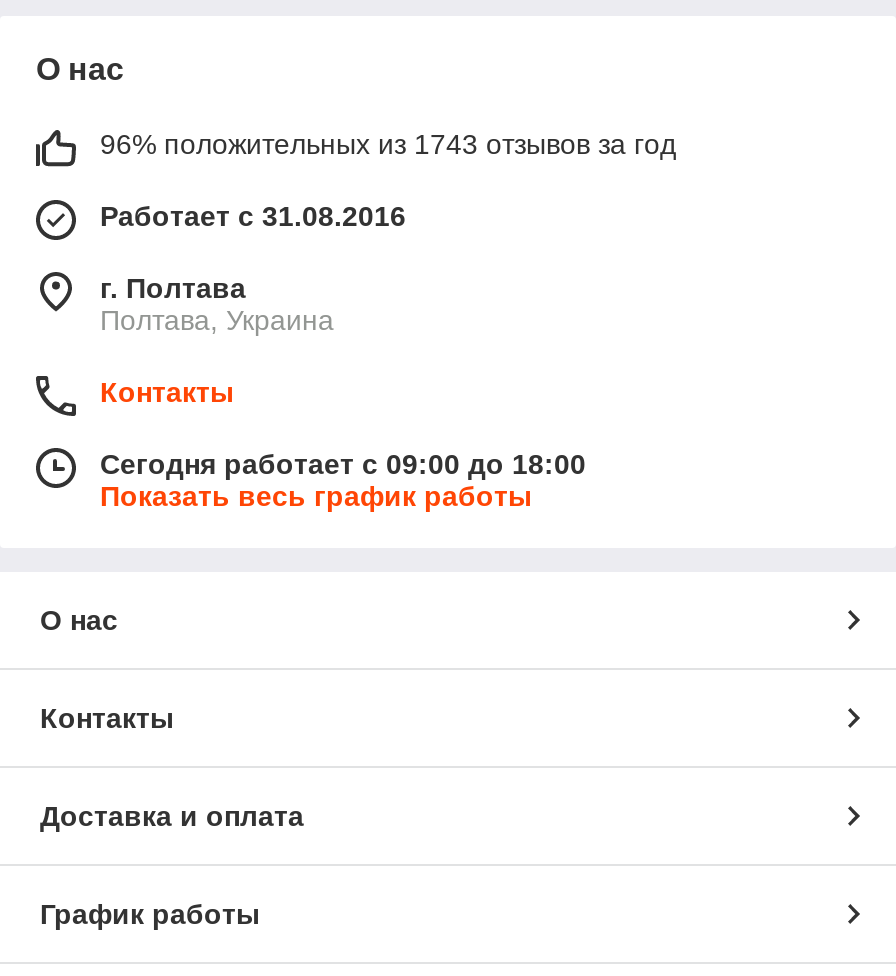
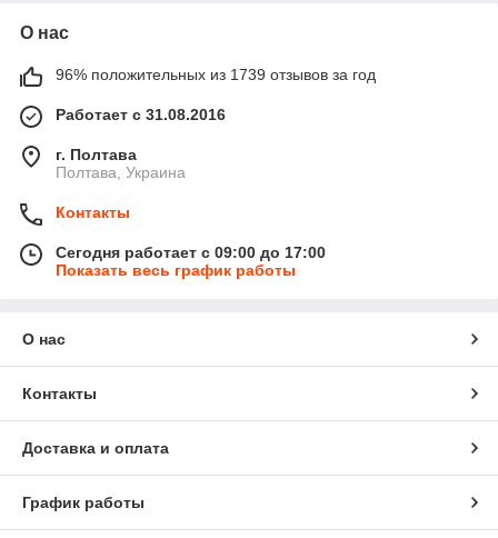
- 96% положительных из 1743 отзывов за год
+ 96% положительных из 1739 отзывов за год

- Сегодня работает с 09:00 до 18:00
+ Сегодня работает с 09:00 до 17:00
